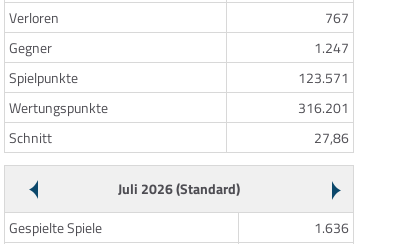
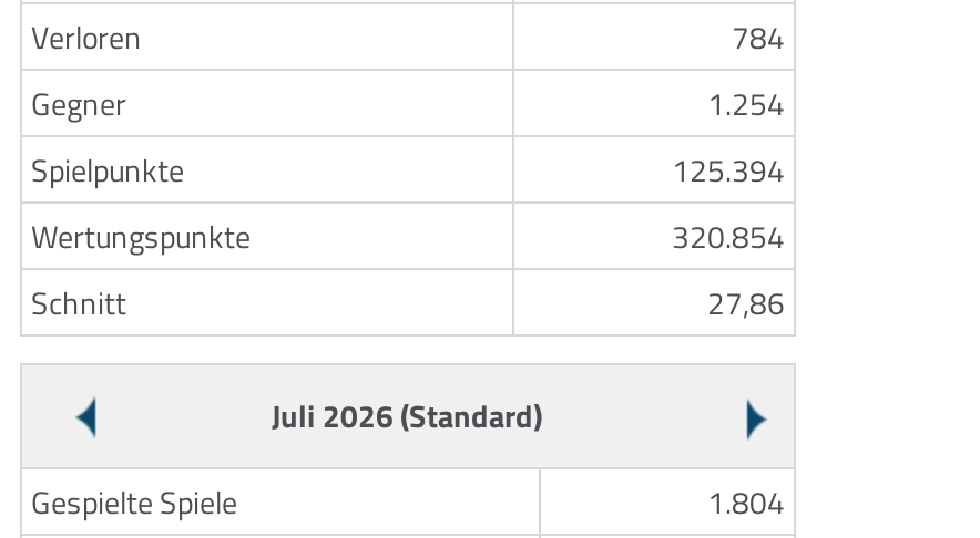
- 767
+ 784

- 1.247
+ 1.254

- 123.571
+ 125.394

- 316.201
+ 320.854

- 1.636
+ 1.804
